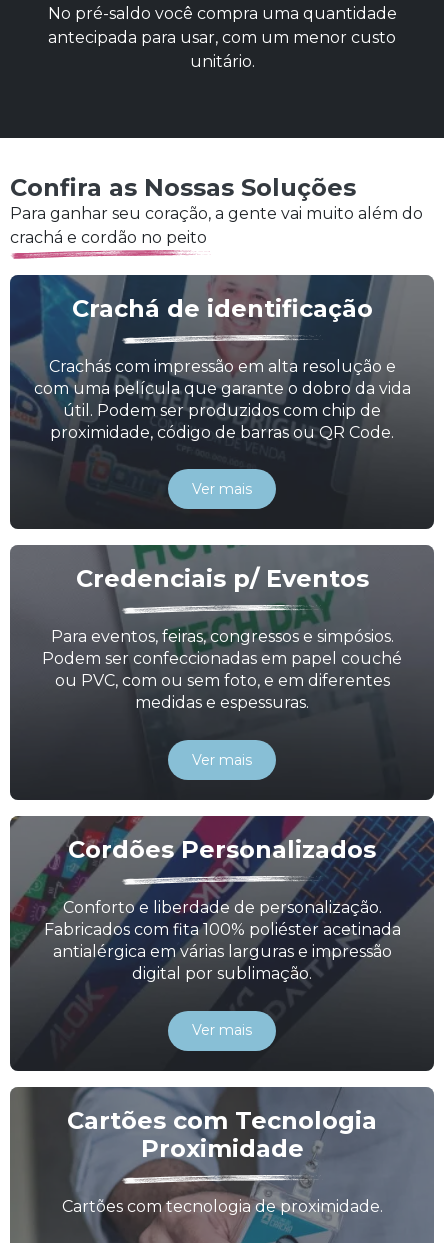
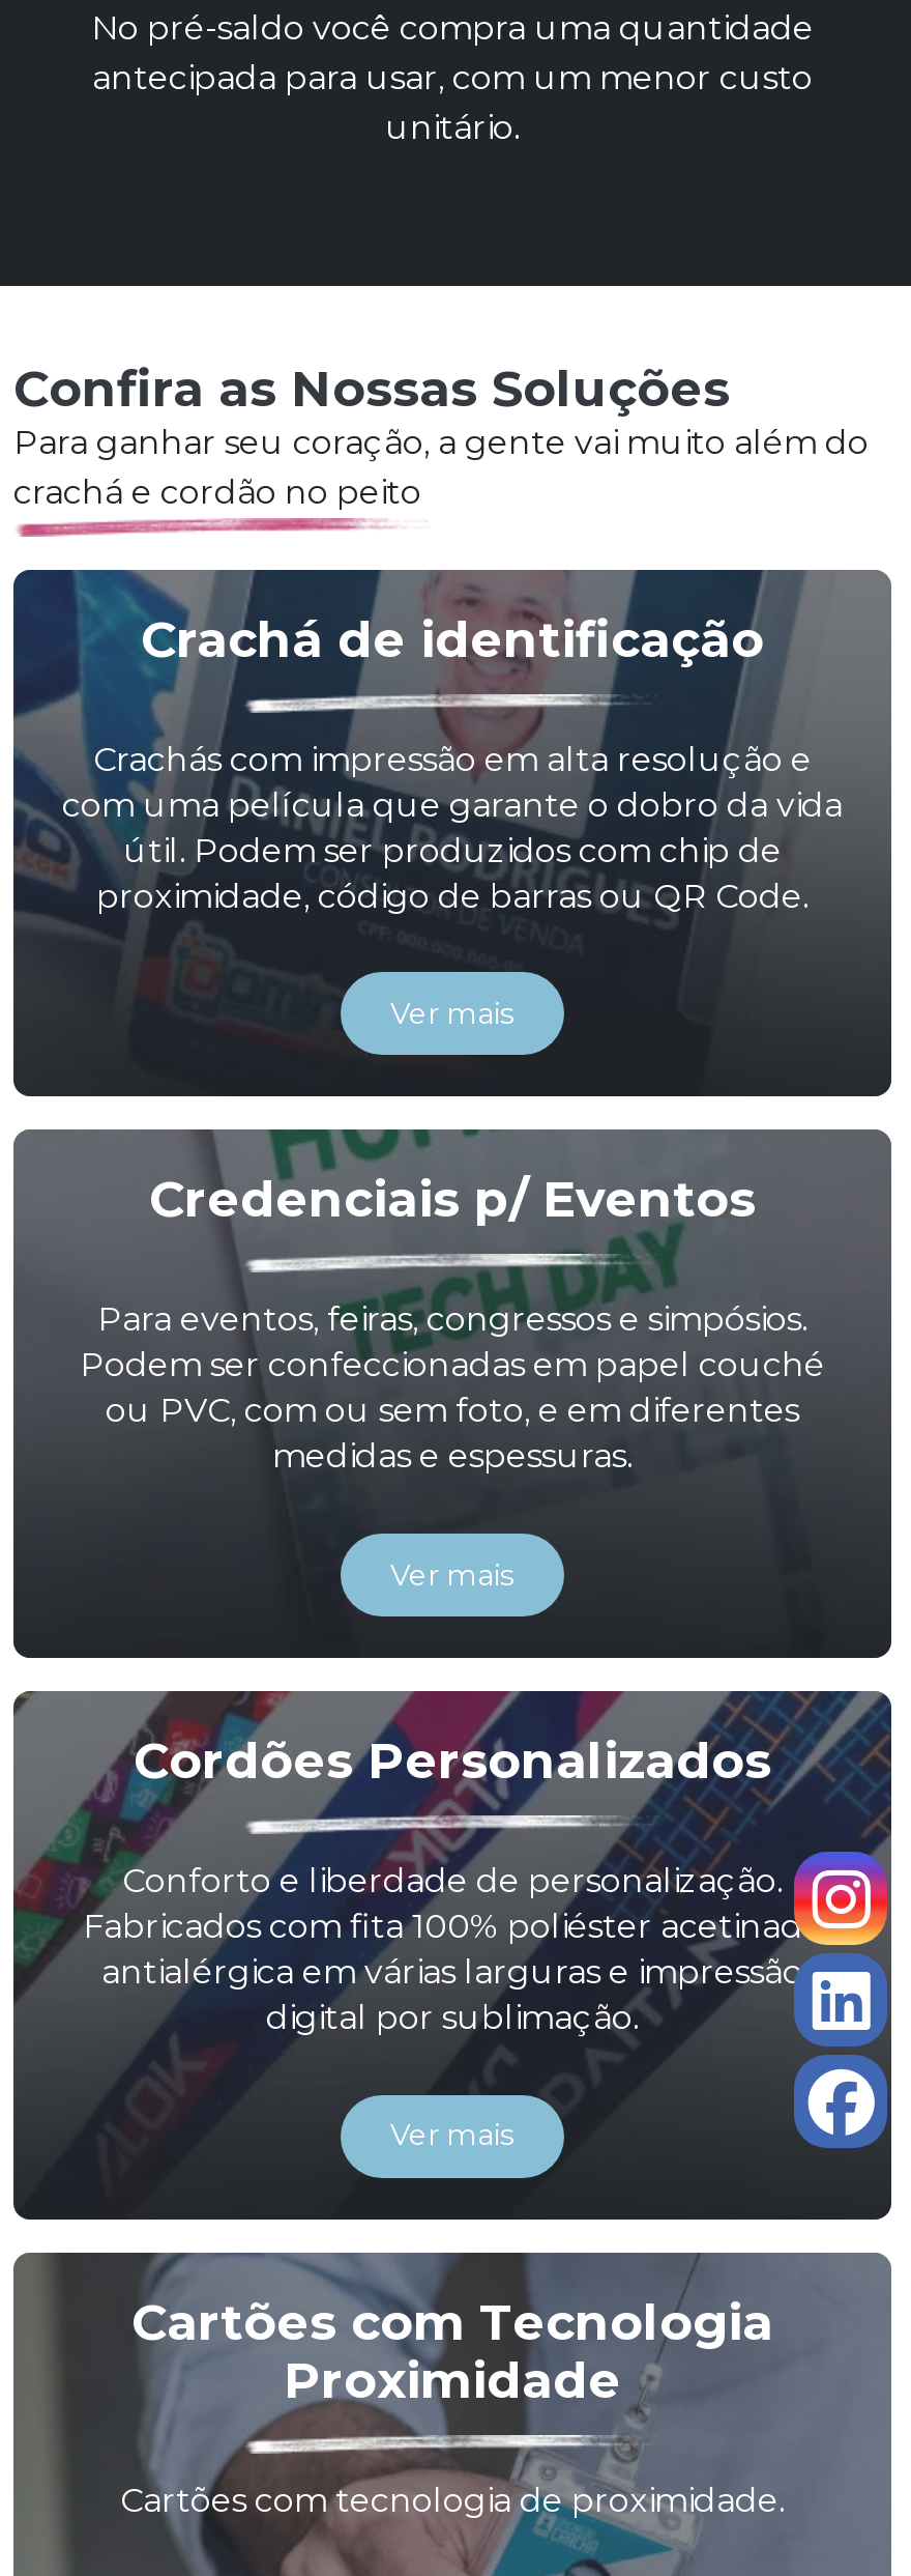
- [image]
+ [image]
